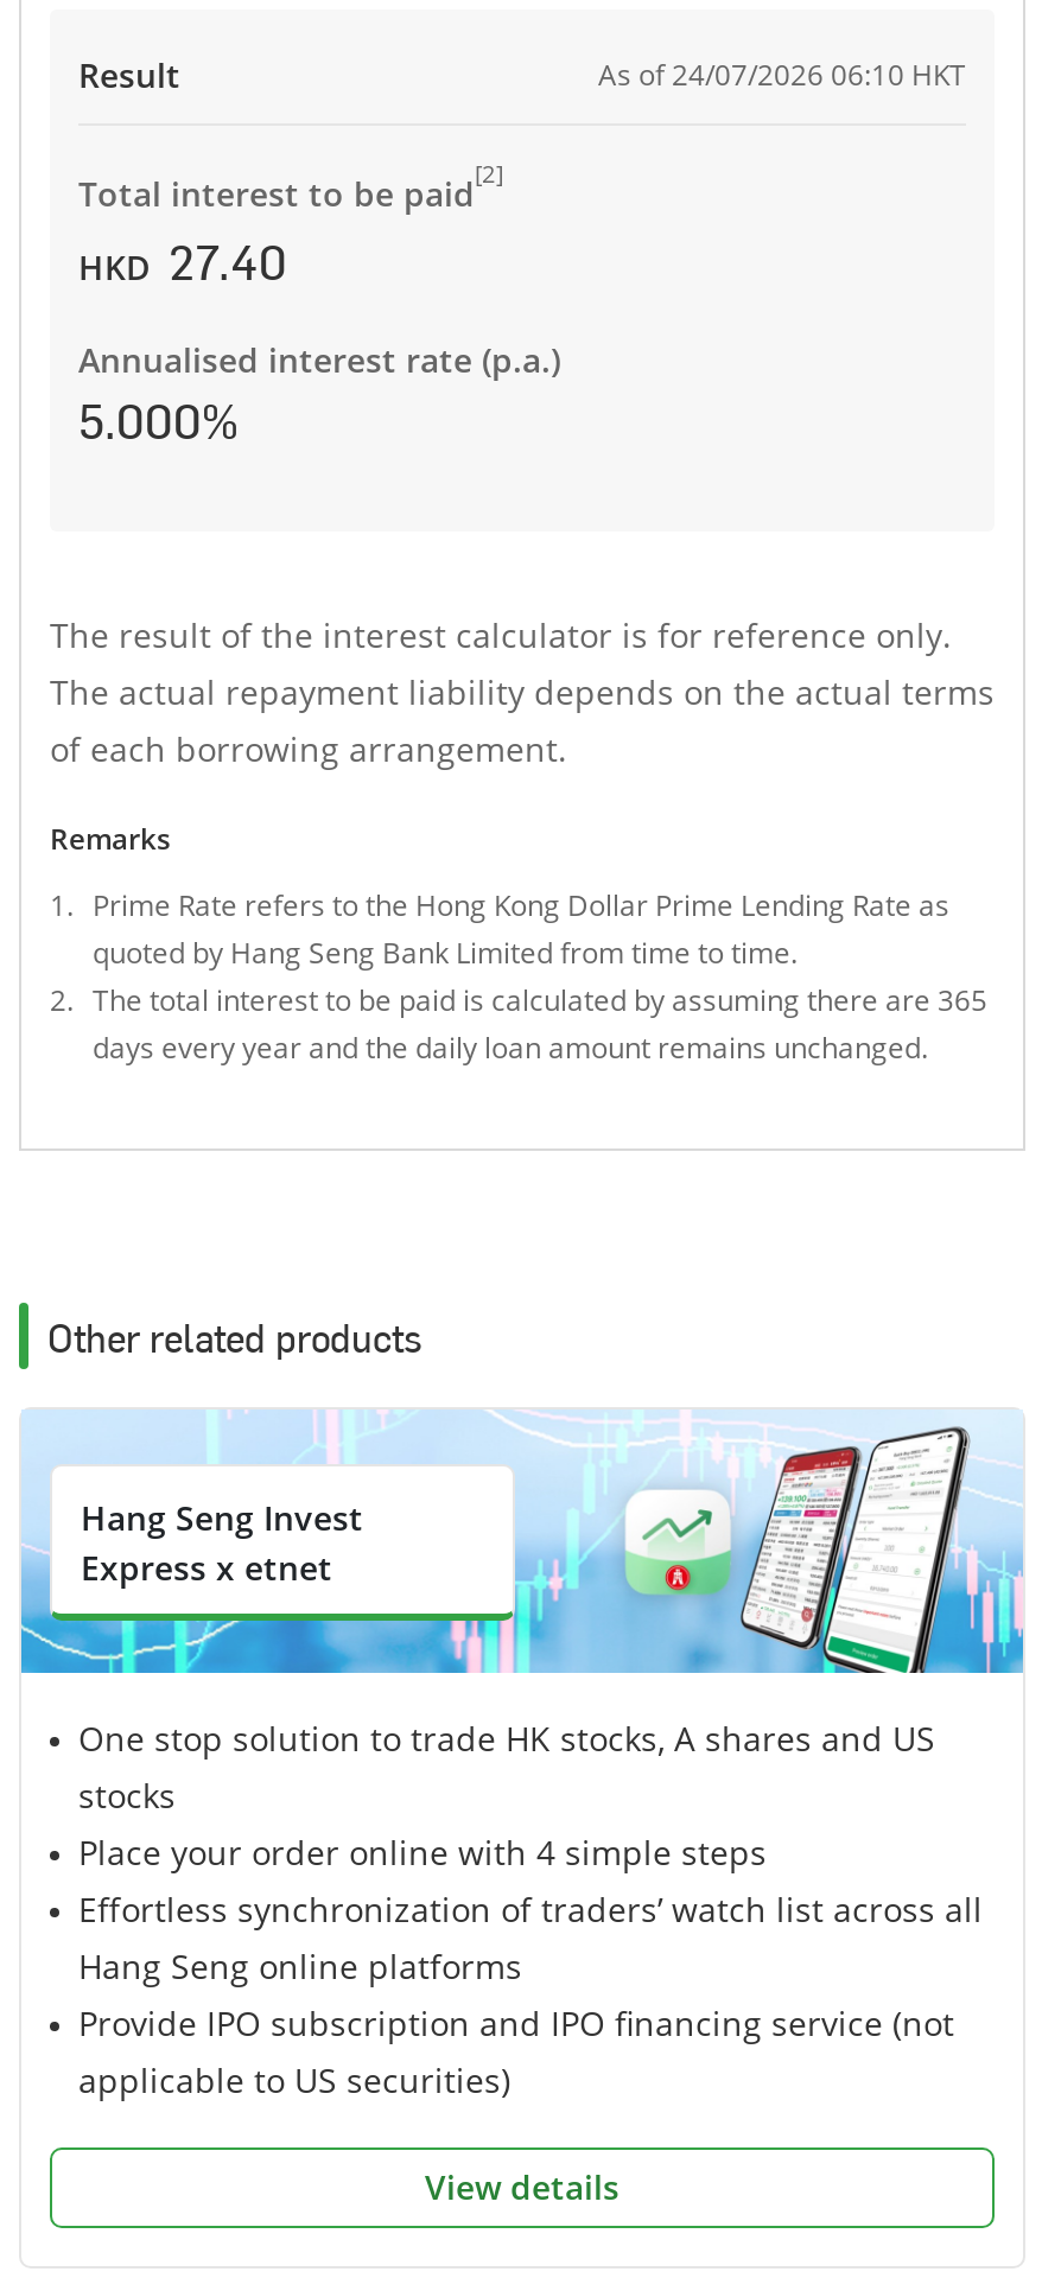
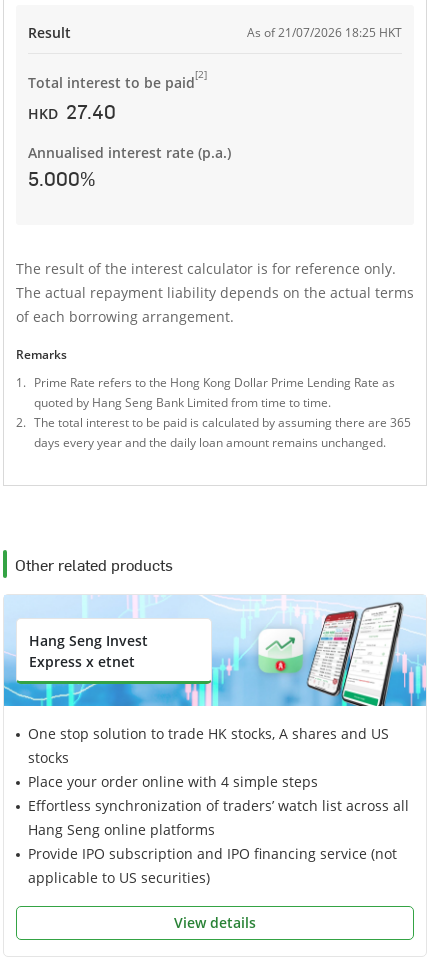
- As of 24/07/2026 06:10 HKT
+ As of 21/07/2026 18:25 HKT
